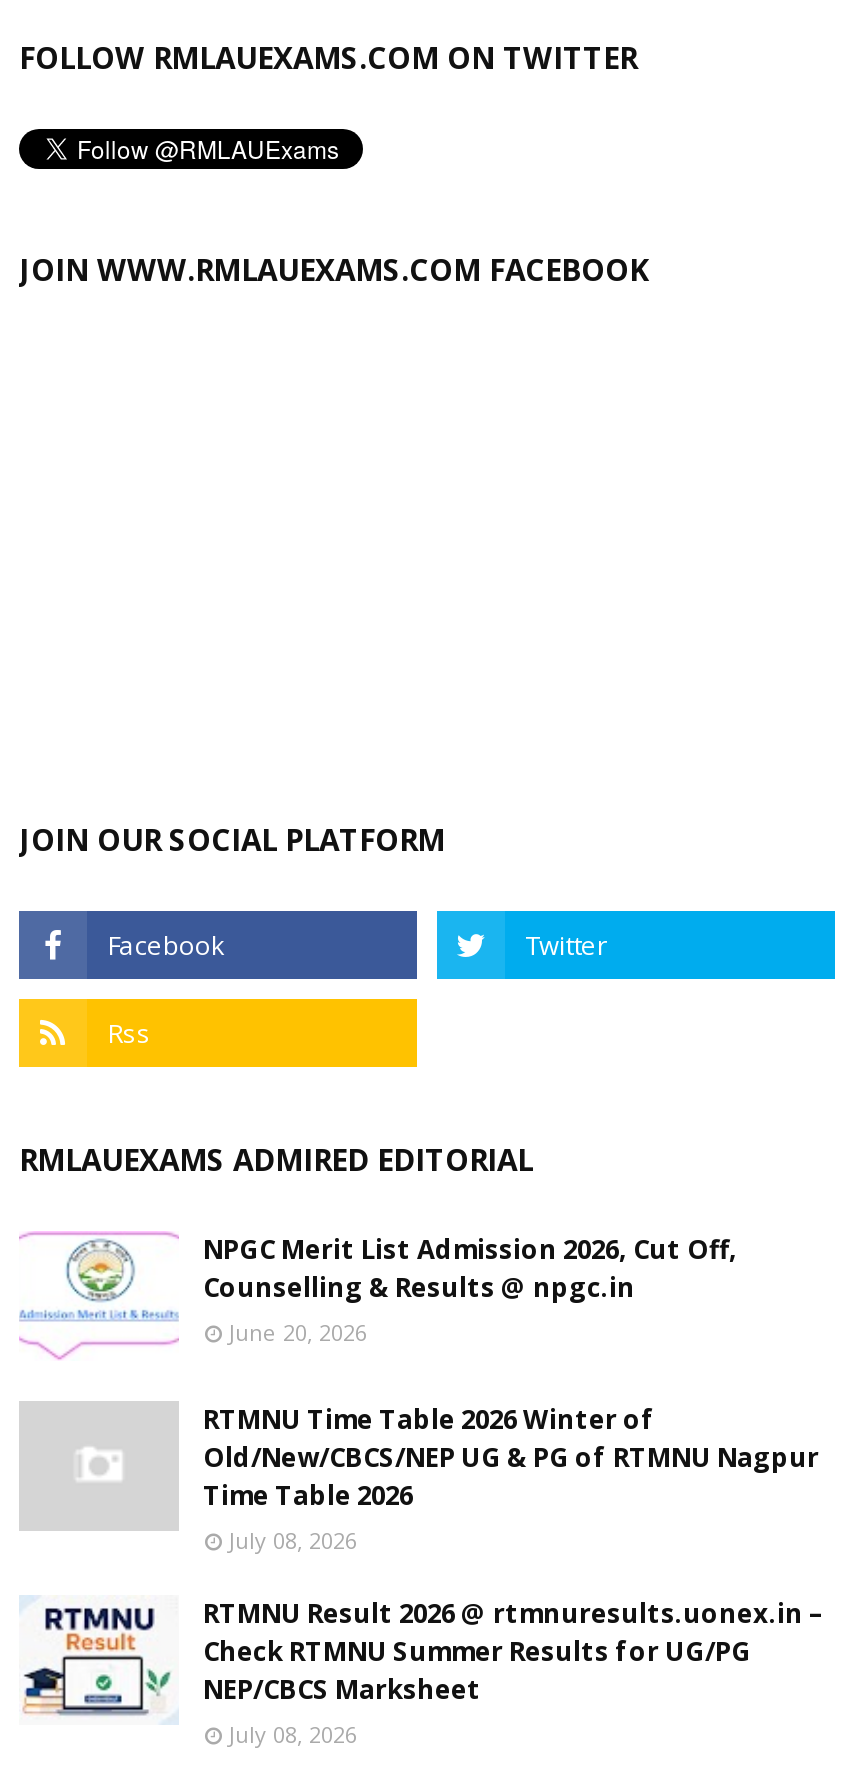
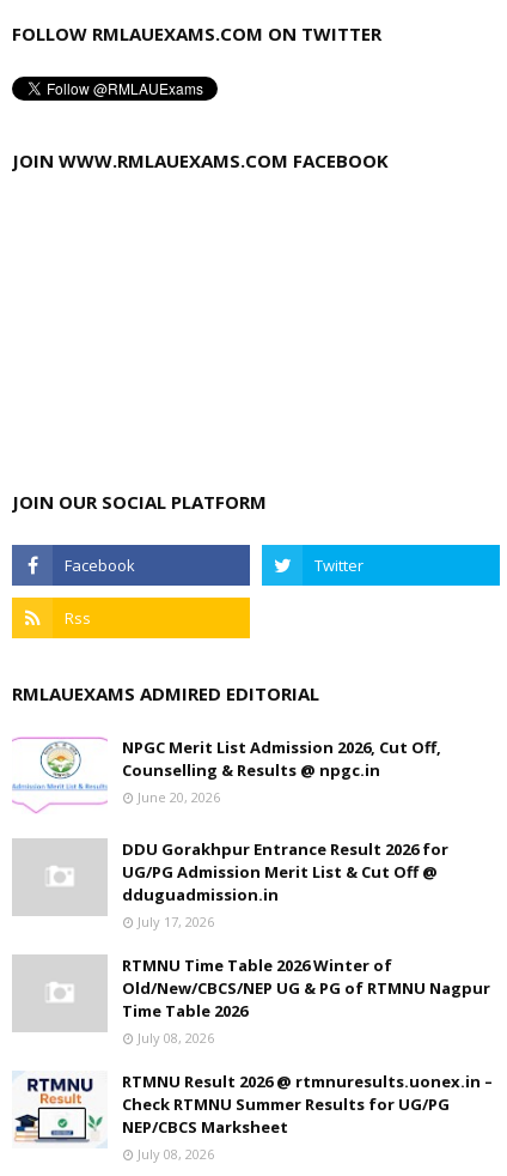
+ DDU Gorakhpur Entrance Result 2026 for
+ UG/PG Admission Merit List & Cut Off @
+ dduguadmission.in
+ July 17, 2026
